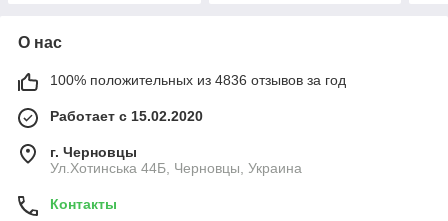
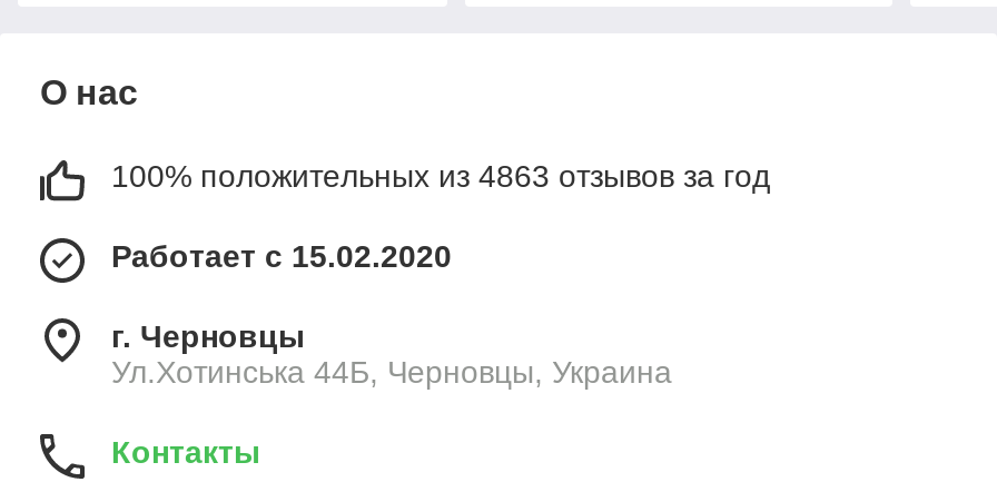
- 100% положительных из 4836 отзывов за год
+ 100% положительных из 4863 отзывов за год
